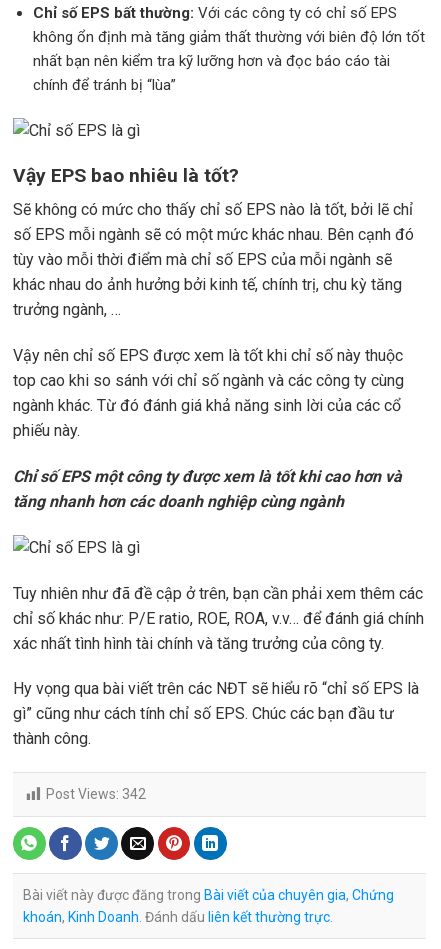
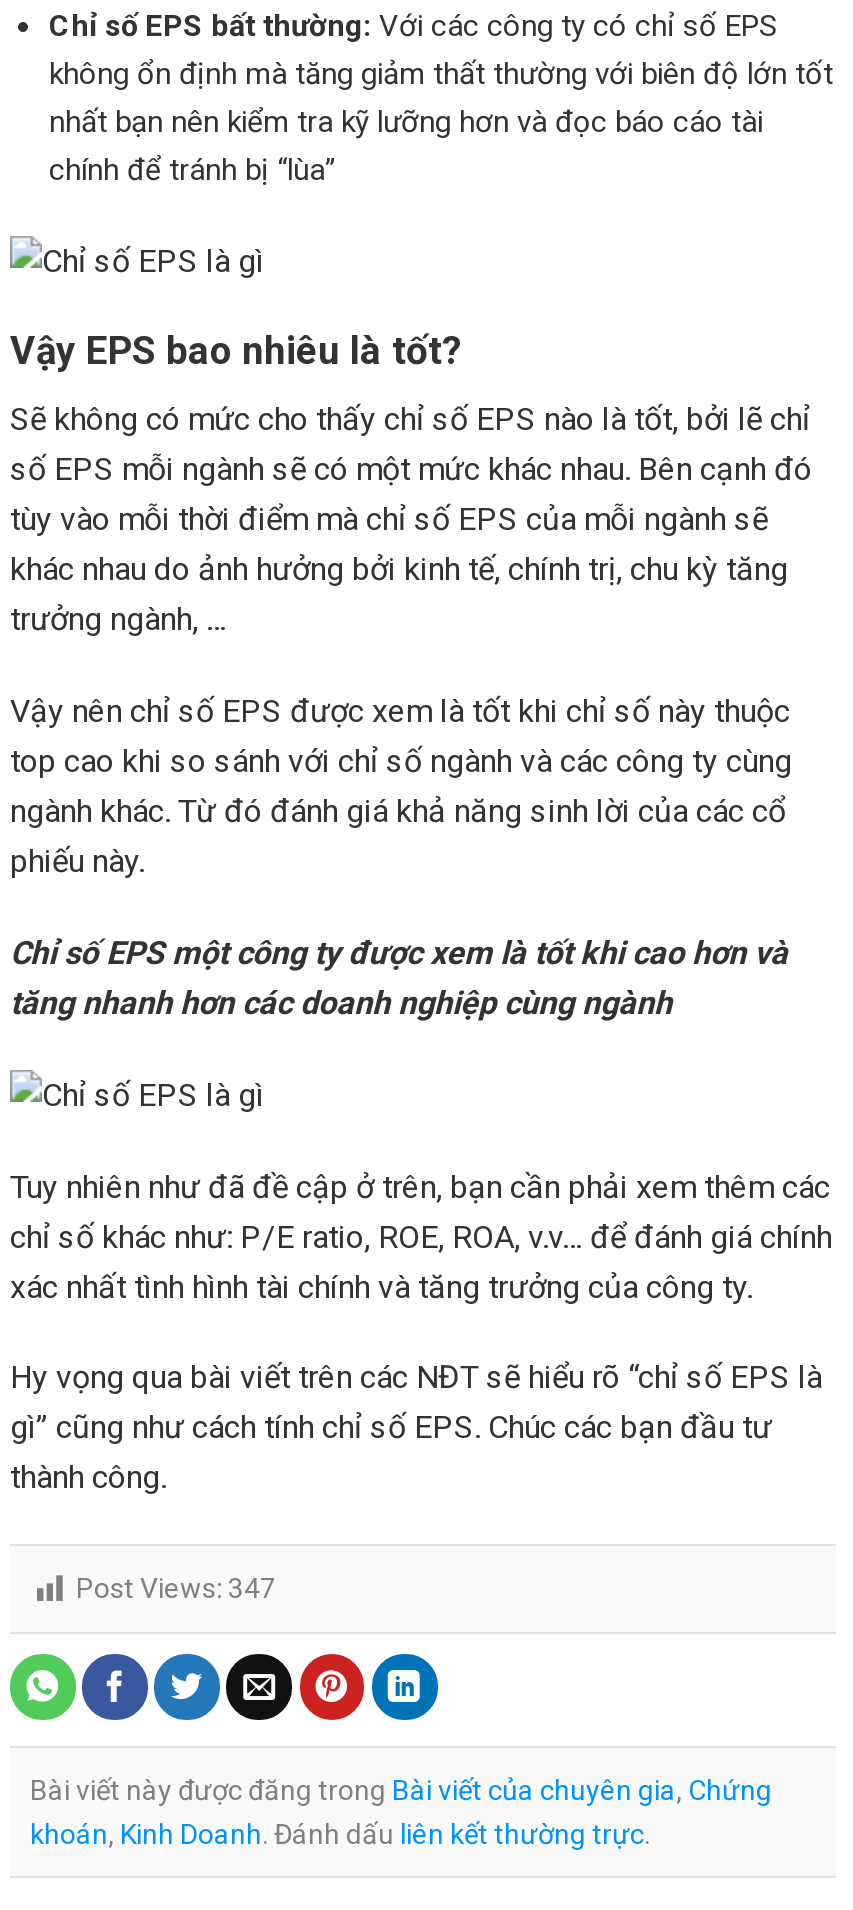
- Post Views: 342
+ Post Views: 347
